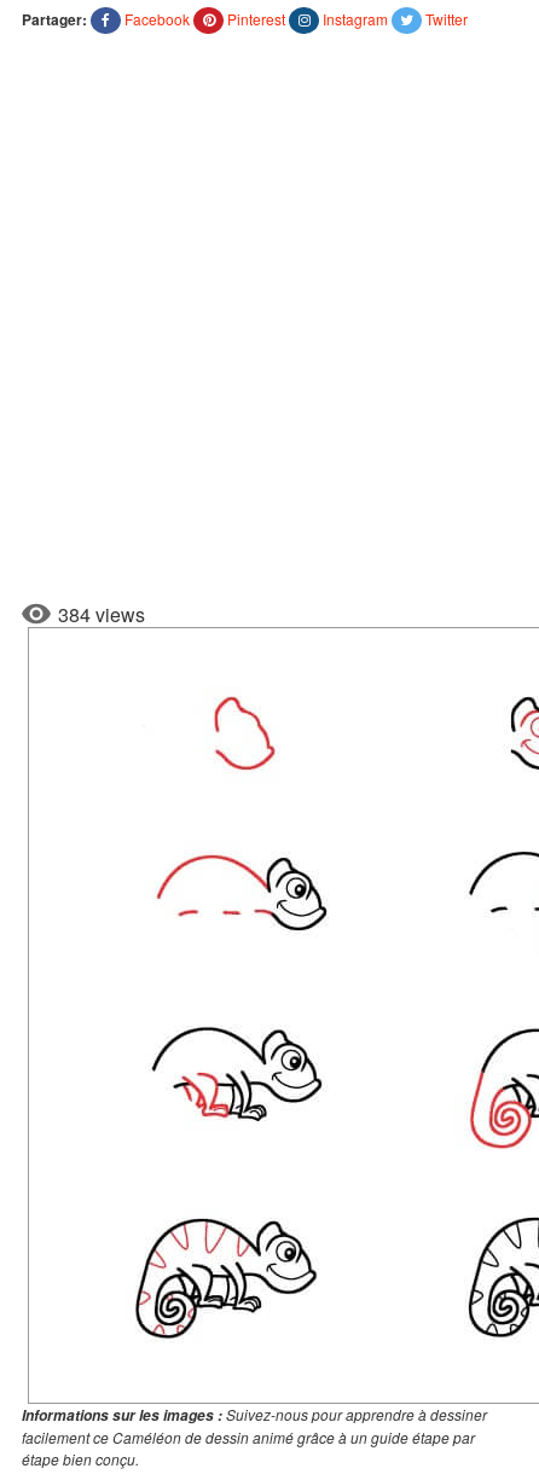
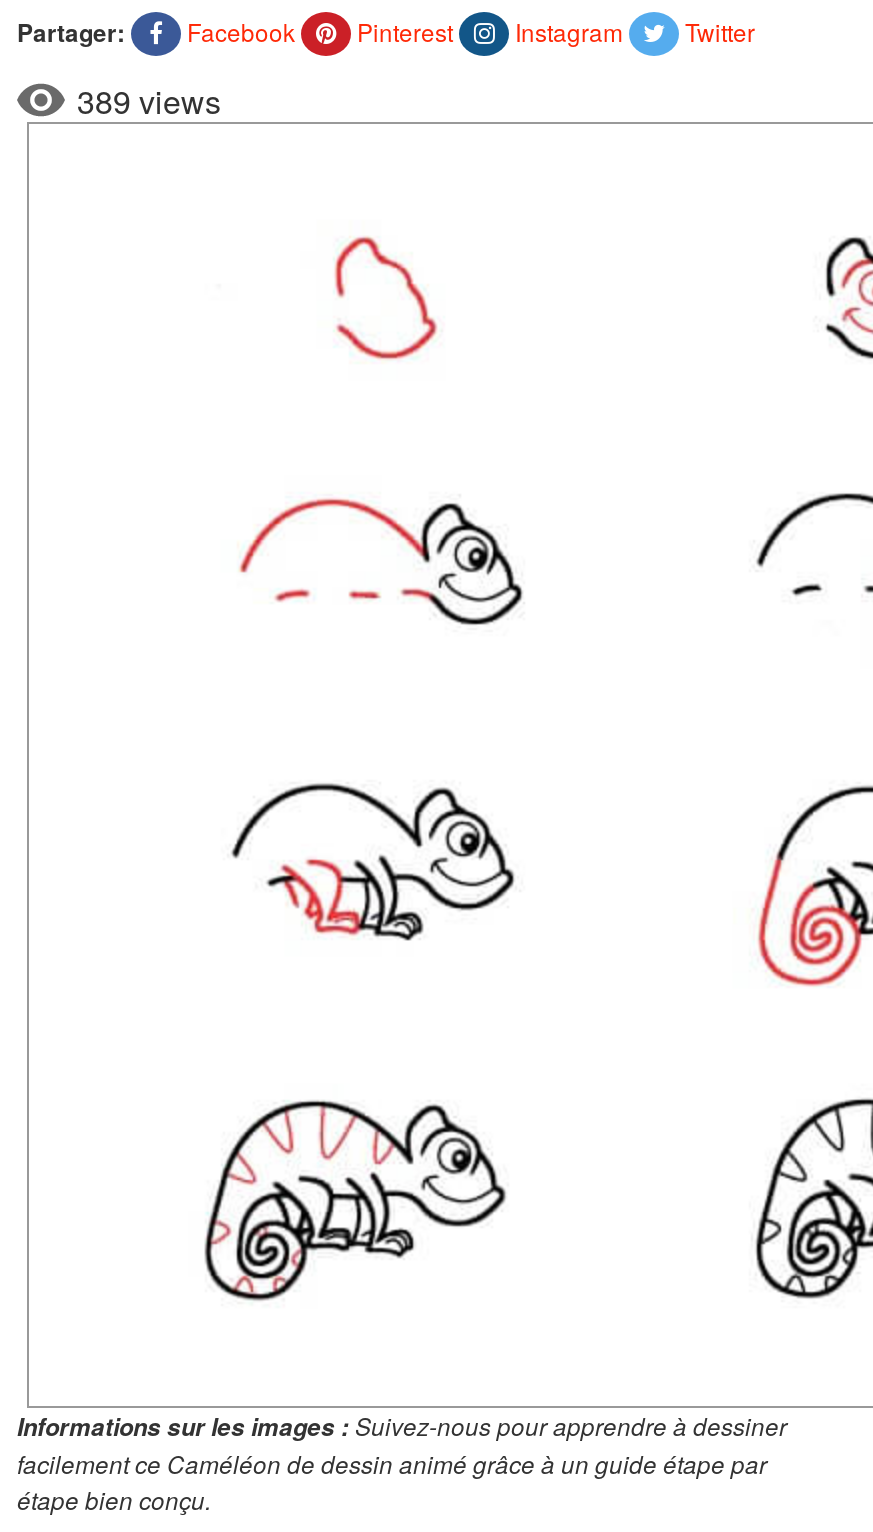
- 384 views
+ 389 views
